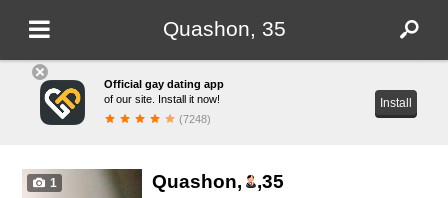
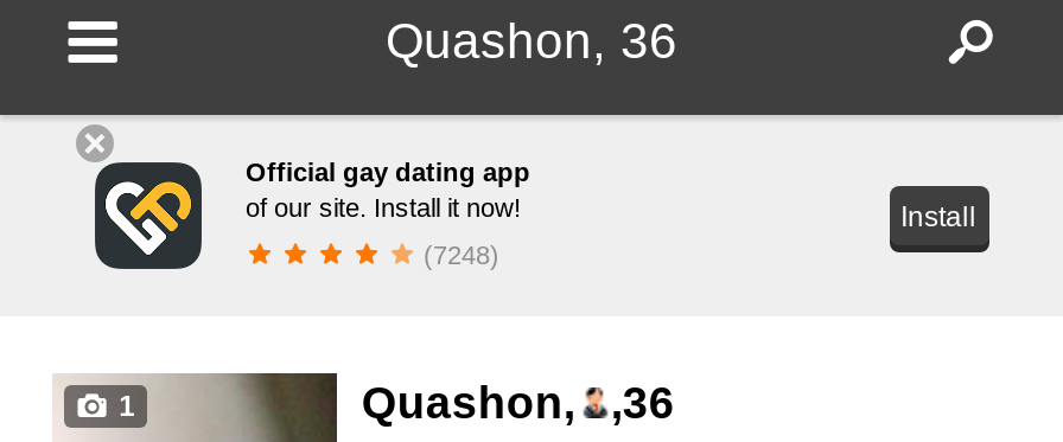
- Quashon, 35
+ Quashon, 36

- Quashon, ,35
+ Quashon, ,36
